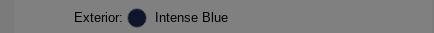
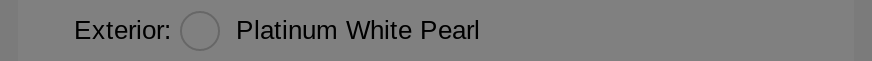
- Intense Blue
+ Platinum White Pearl
